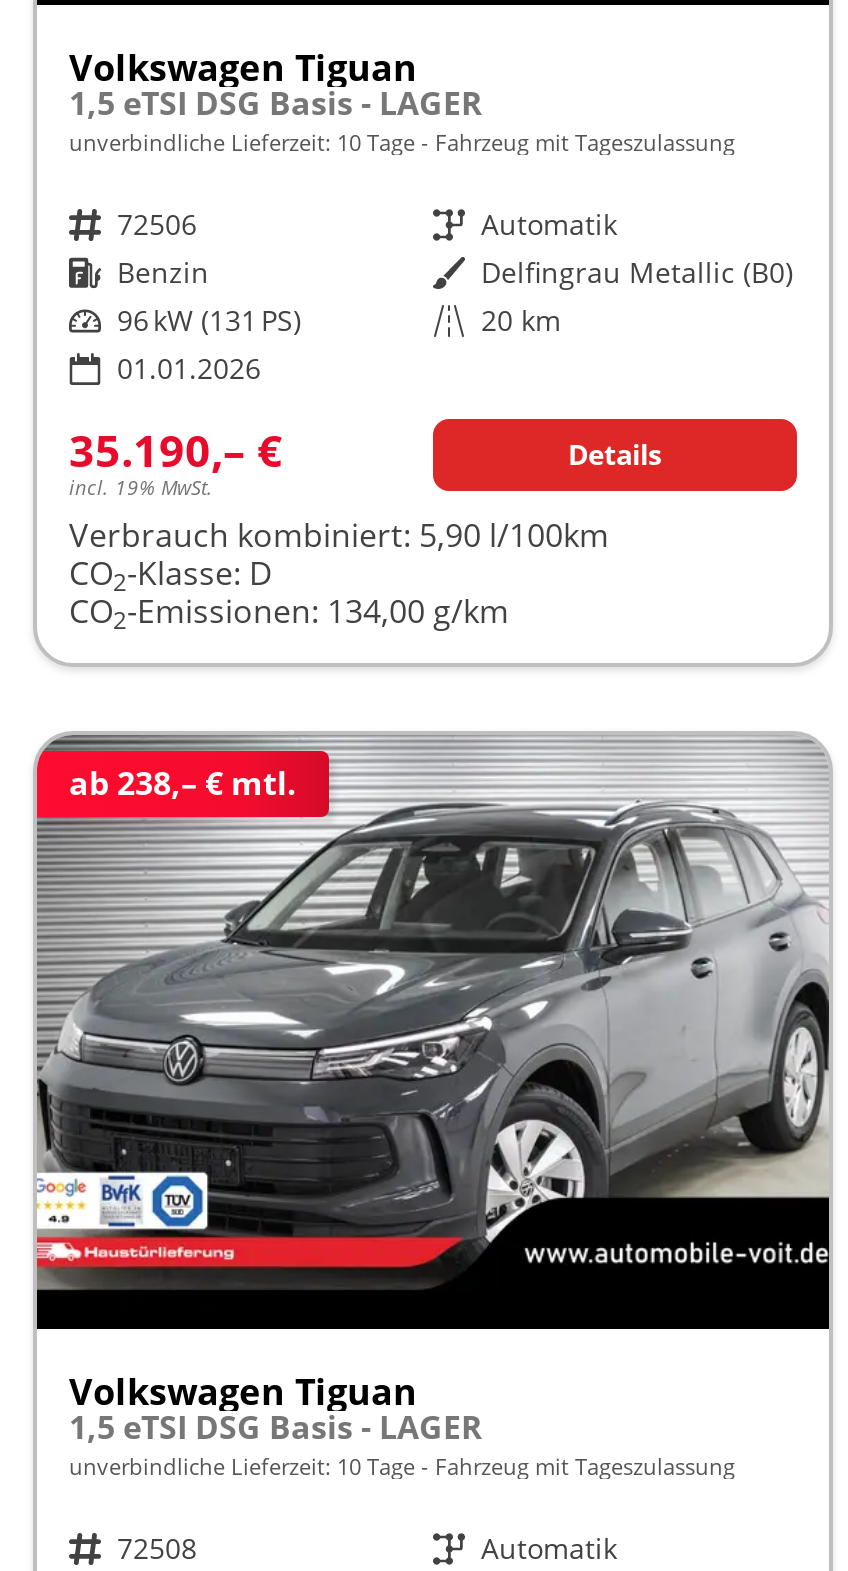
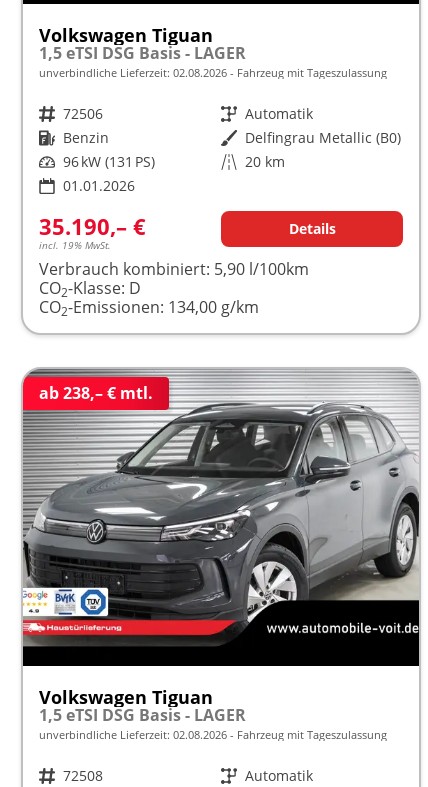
- unverbindliche Lieferzeit: 10 Tage Fahrzeug mit Tageszulassung
+ unverbindliche Lieferzeit: 02.08.2026 Fahrzeug mit Tageszulassung

- unverbindliche Lieferzeit: 10 Tage Fahrzeug mit Tageszulassung
+ unverbindliche Lieferzeit: 02.08.2026 Fahrzeug mit Tageszulassung
